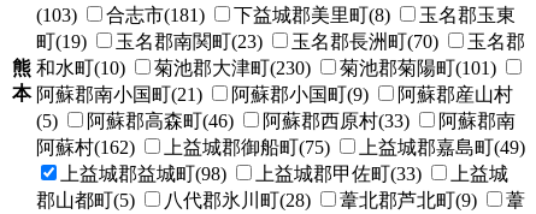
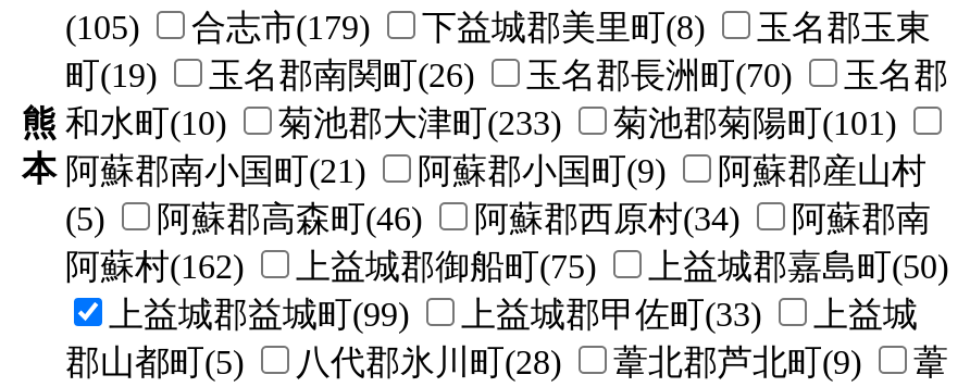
- (103)
+ (105)

- 合志市(181)
+ 合志市(179)

- 玉名郡南関町(23)
+ 玉名郡南関町(26)

- 菊池郡大津町(230)
+ 菊池郡大津町(233)

- 阿蘇郡西原村(33)
+ 阿蘇郡西原村(34)

- 上益城郡嘉島町(49)
+ 上益城郡嘉島町(50)

- 上益城郡益城町(98)
+ 上益城郡益城町(99)
